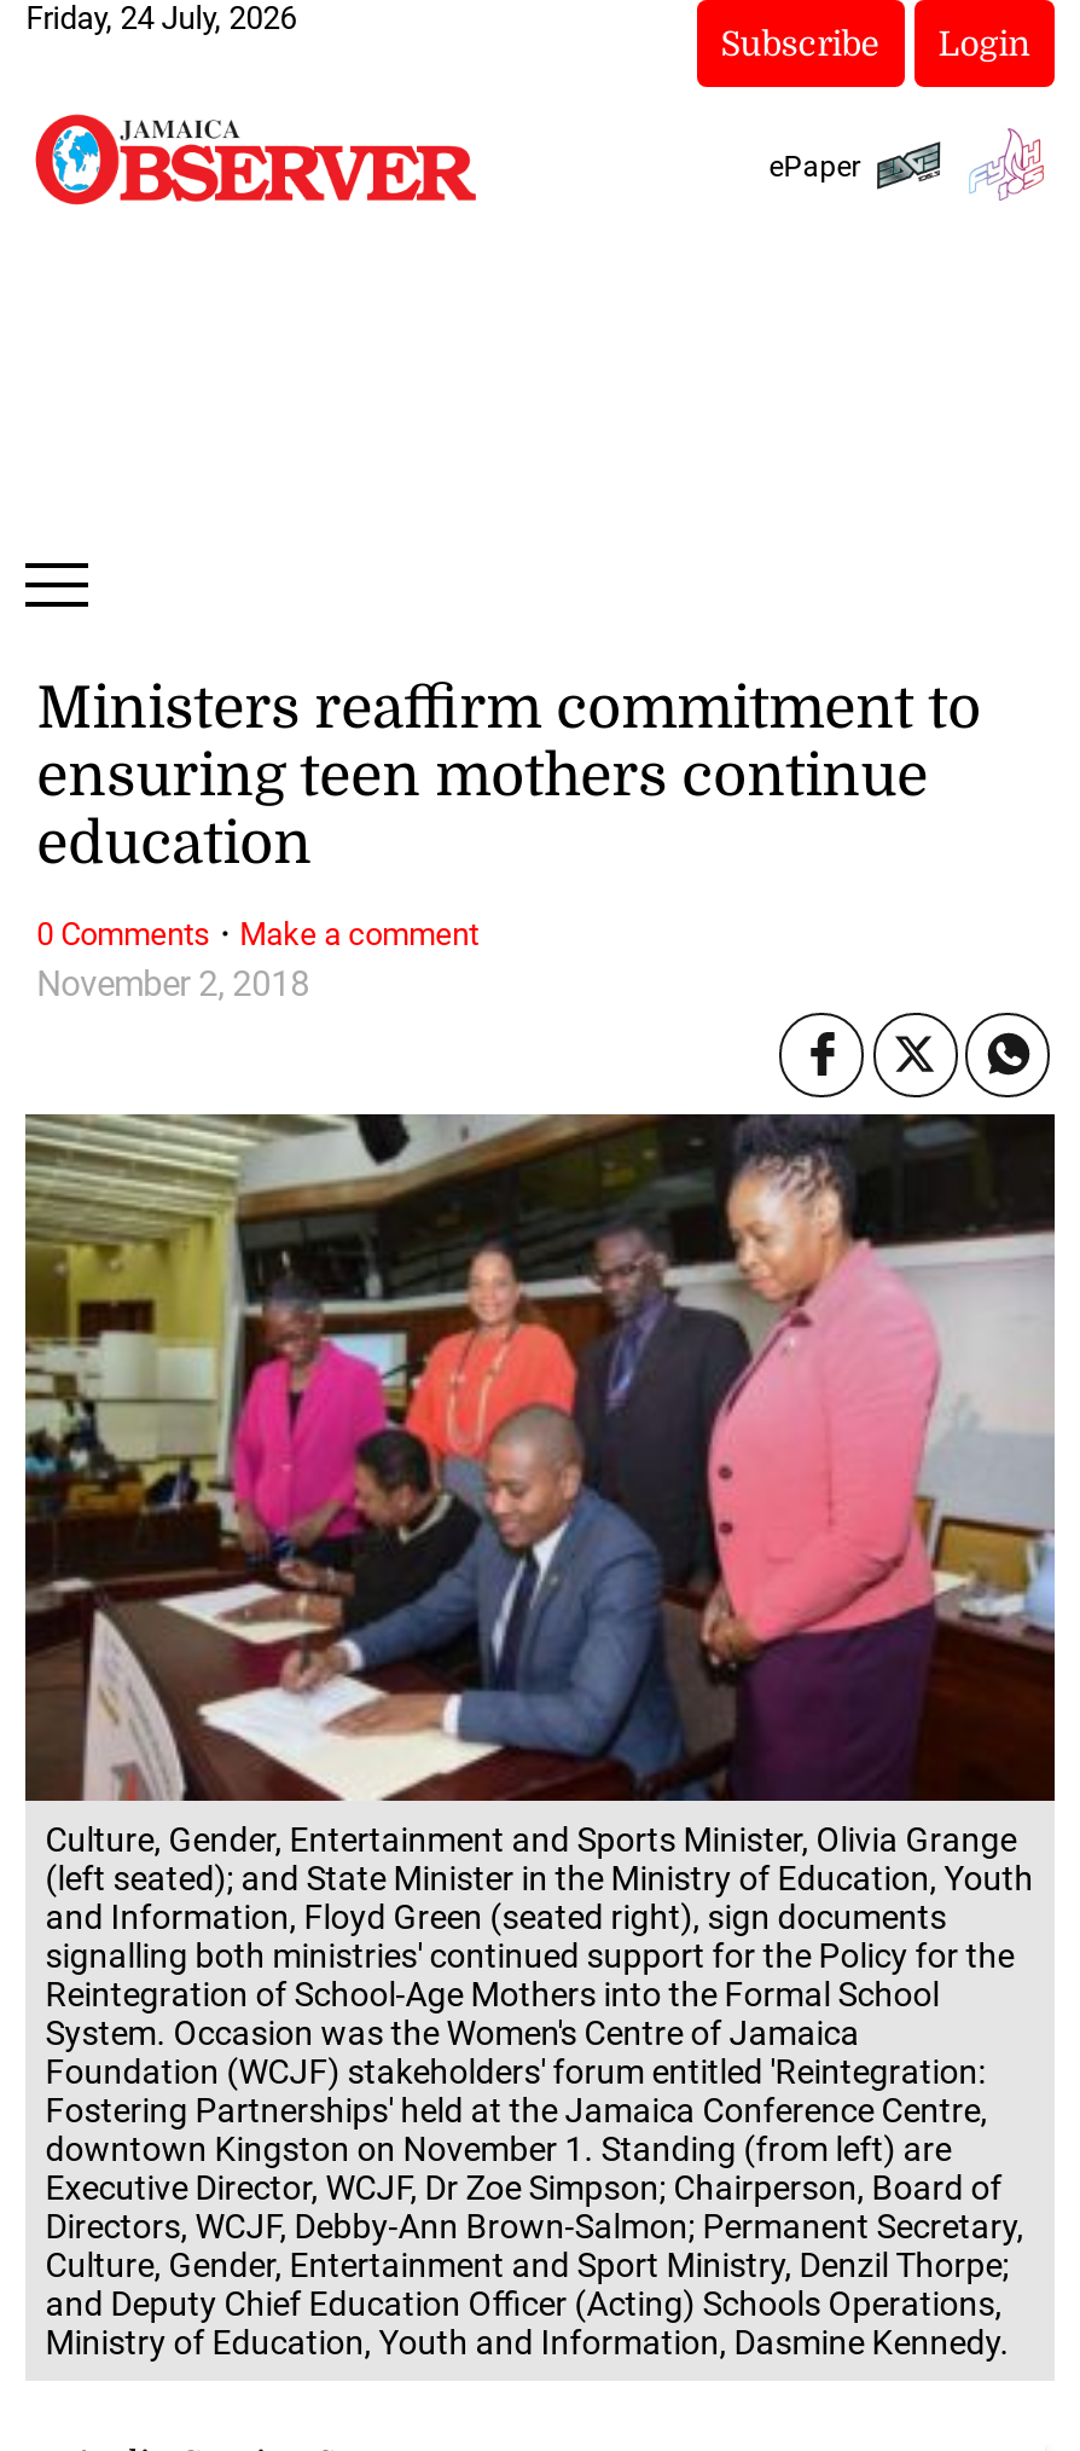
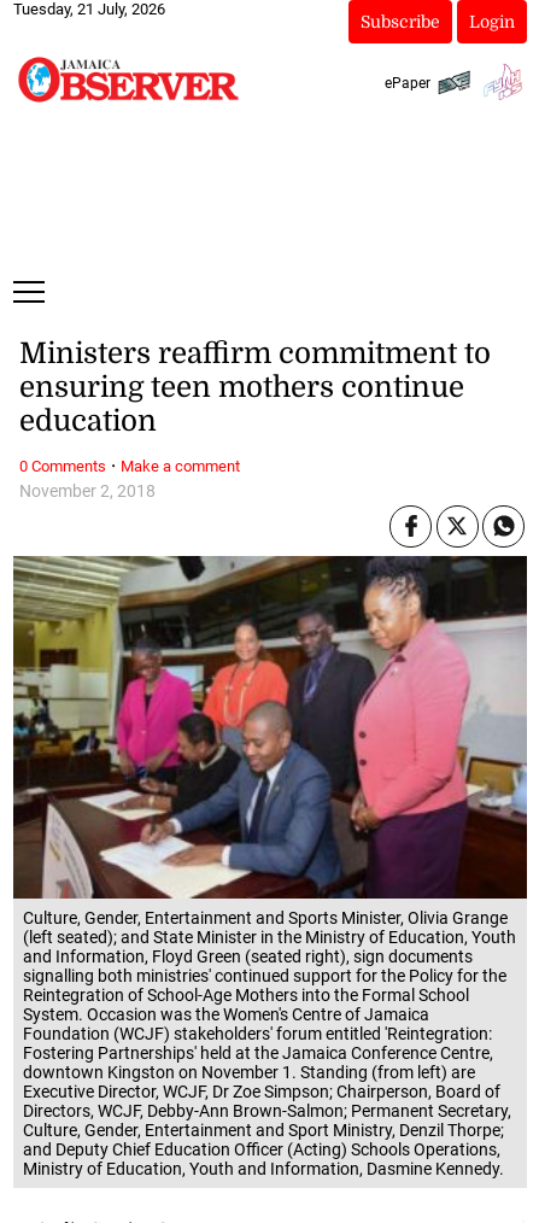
- Friday, 24 July, 2026
+ Tuesday, 21 July, 2026
